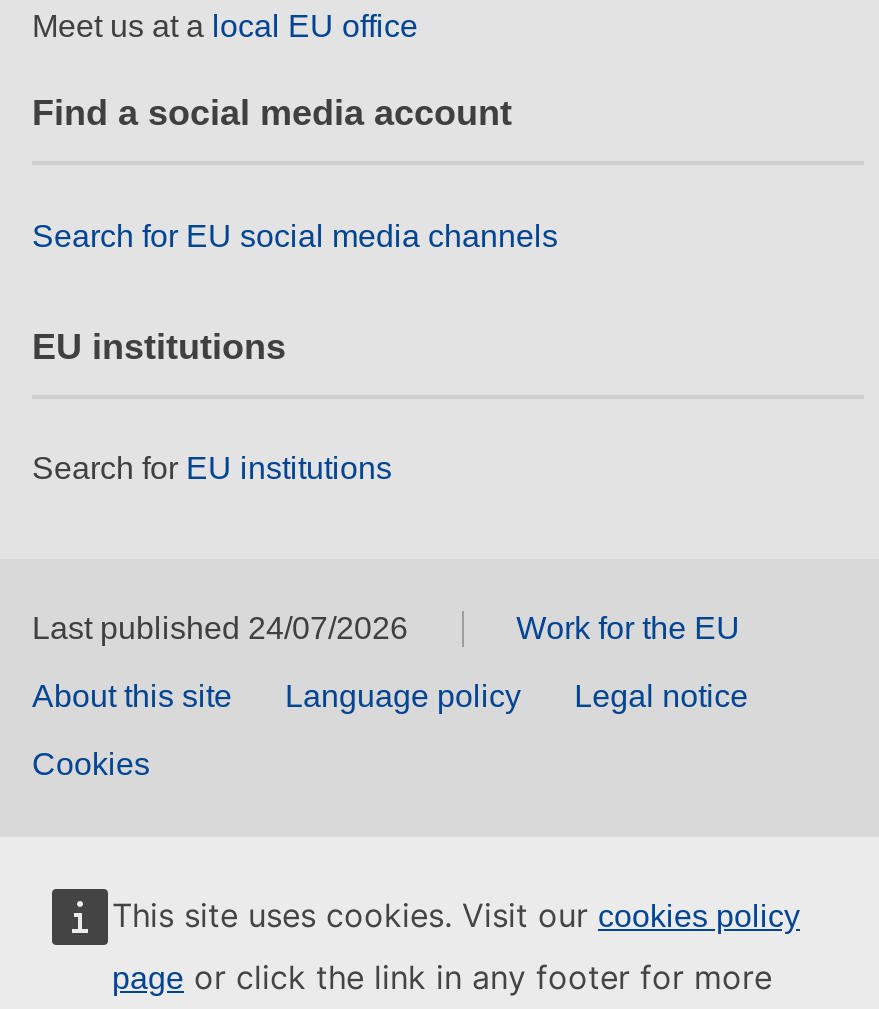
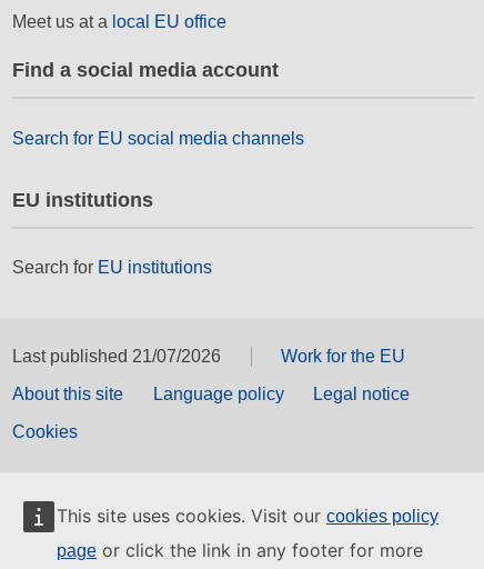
- Last published 24/07/2026
+ Last published 21/07/2026
